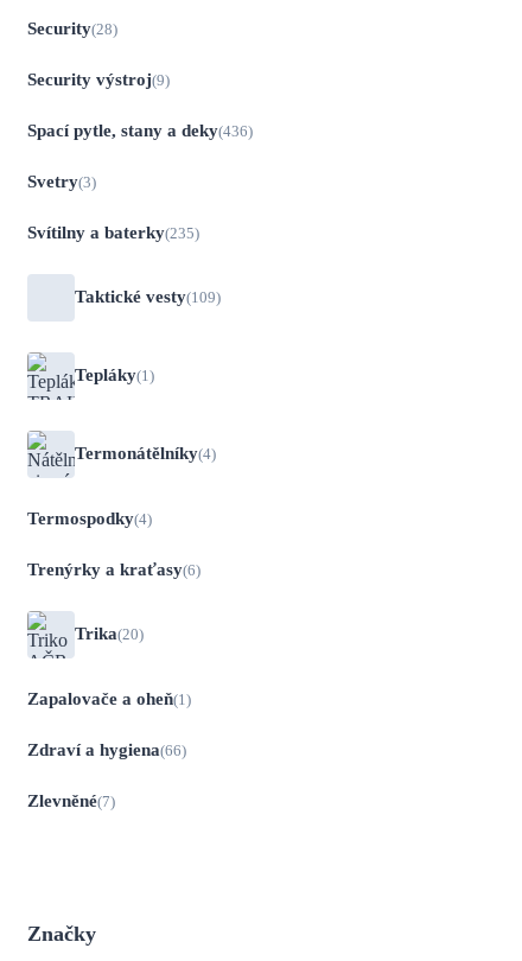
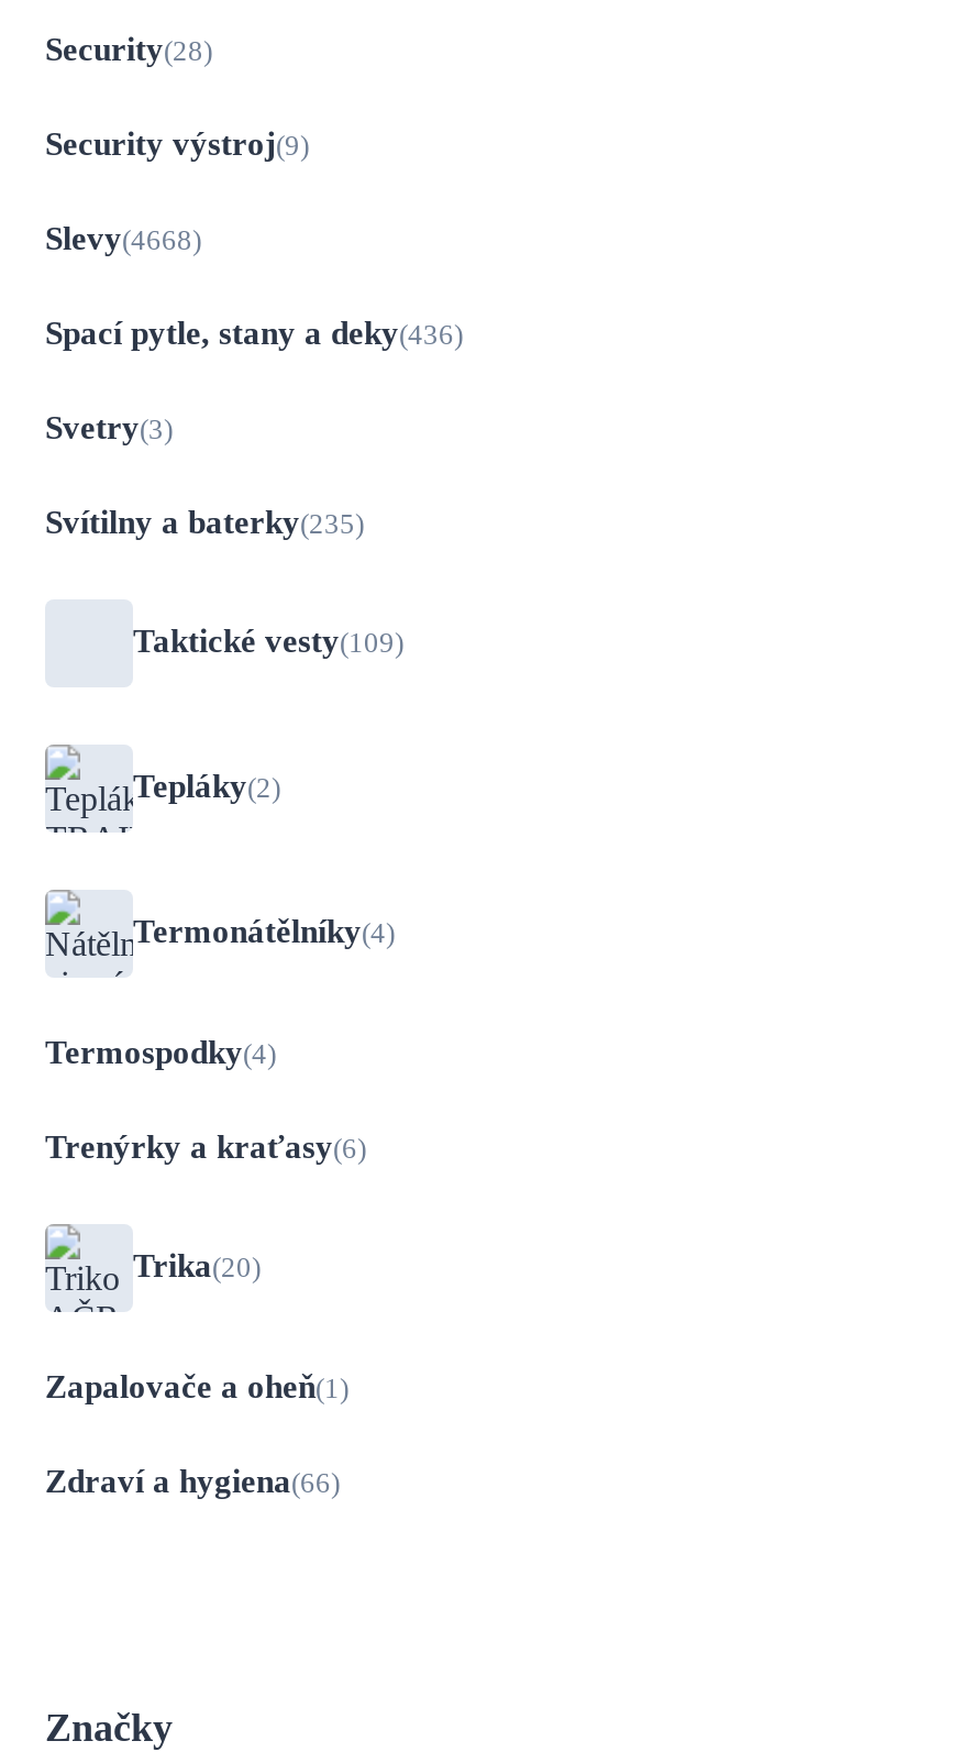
+ Slevy(4668)

moved down: Spací pytle, stany a deky(436) | Svetry(3) | Svítilny a baterky(235) | Taktické vesty(109)

moved down: [image] | Termonátělníky(4) | Termospodky(4) | Trenýrky a kraťasy(6) | Trika(20) | Zapalovače a oheň(1) | Zdraví a hygiena(66)

- Tepláky(1)
+ Tepláky(2)

- Zlevněné(7)
